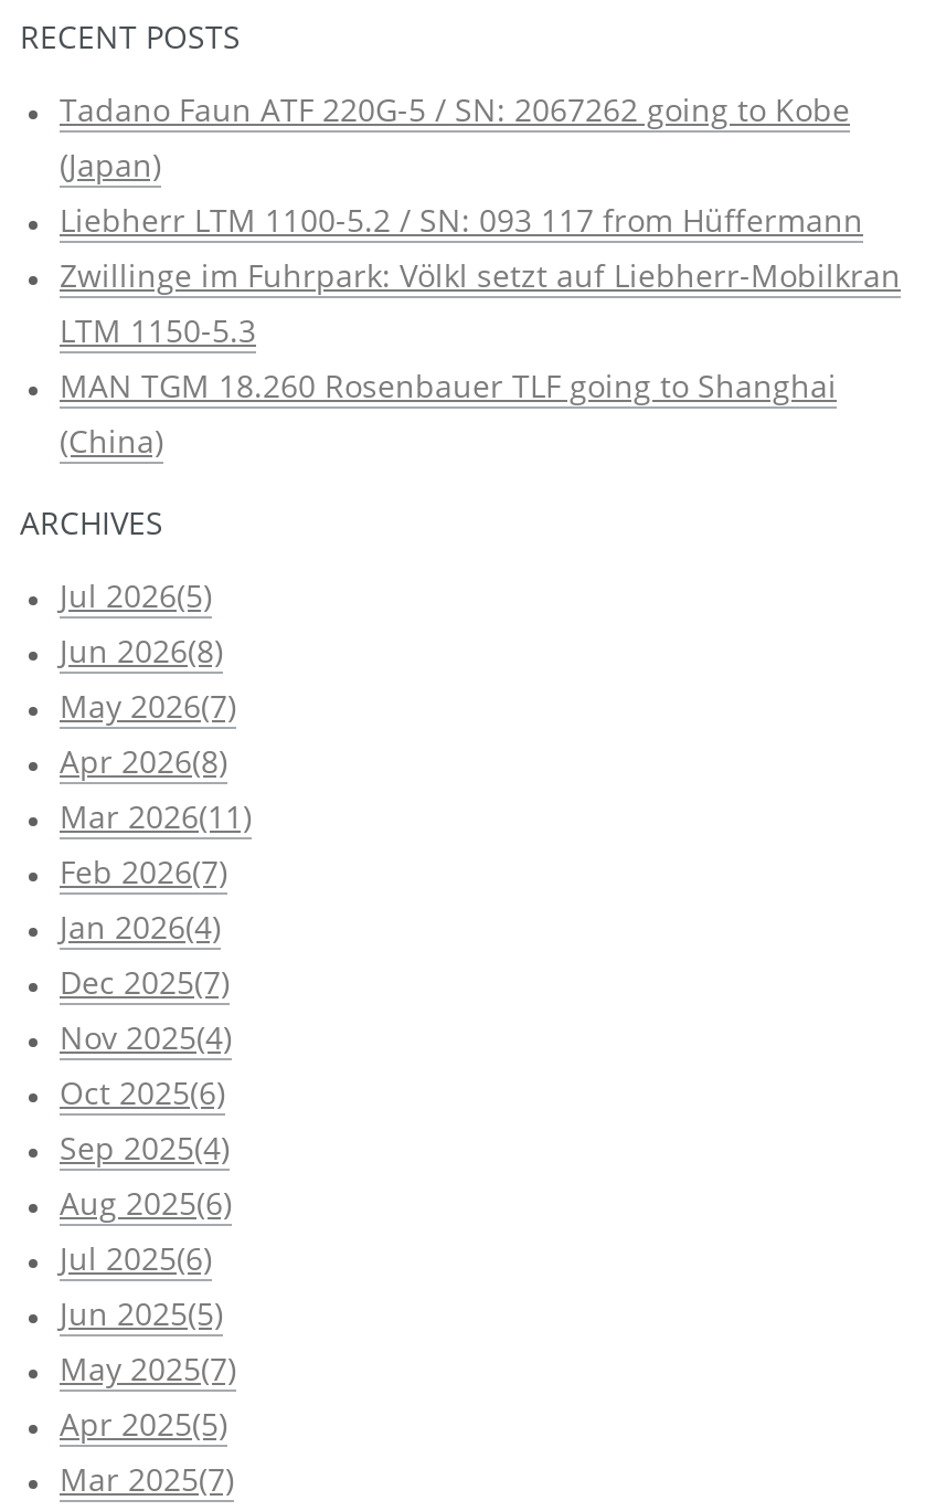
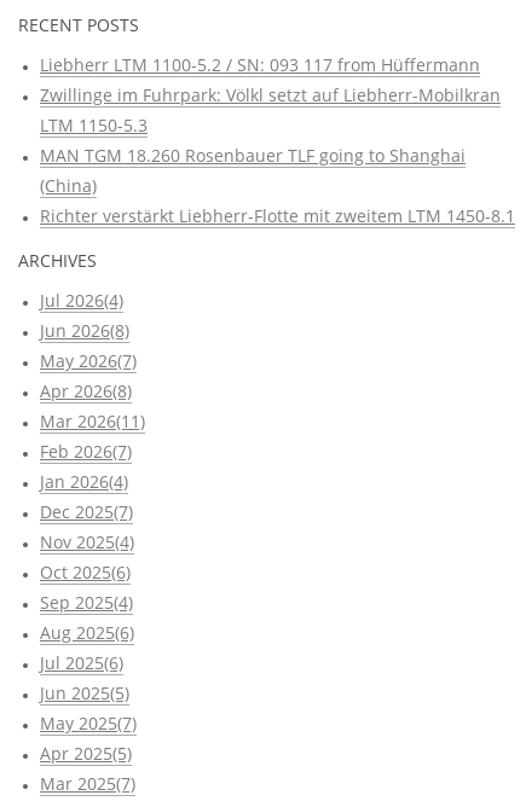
- Tadano Faun ATF 220G-5 / SN: 2067262 going to Kobe
- (Japan)

moved up: Liebherr LTM 1100-5.2 / SN: 093 117 from Hüffermann | Zwillinge im Fuhrpark: Völkl setzt auf Liebherr-Mobilkran | LTM 1150-5.3 | MAN TGM 18.260 Rosenbauer TLF going to Shanghai | (China)

+ Richter verstärkt Liebherr-Flotte mit zweitem LTM 1450-8.1

- Jul 2026(5)
+ Jul 2026(4)
